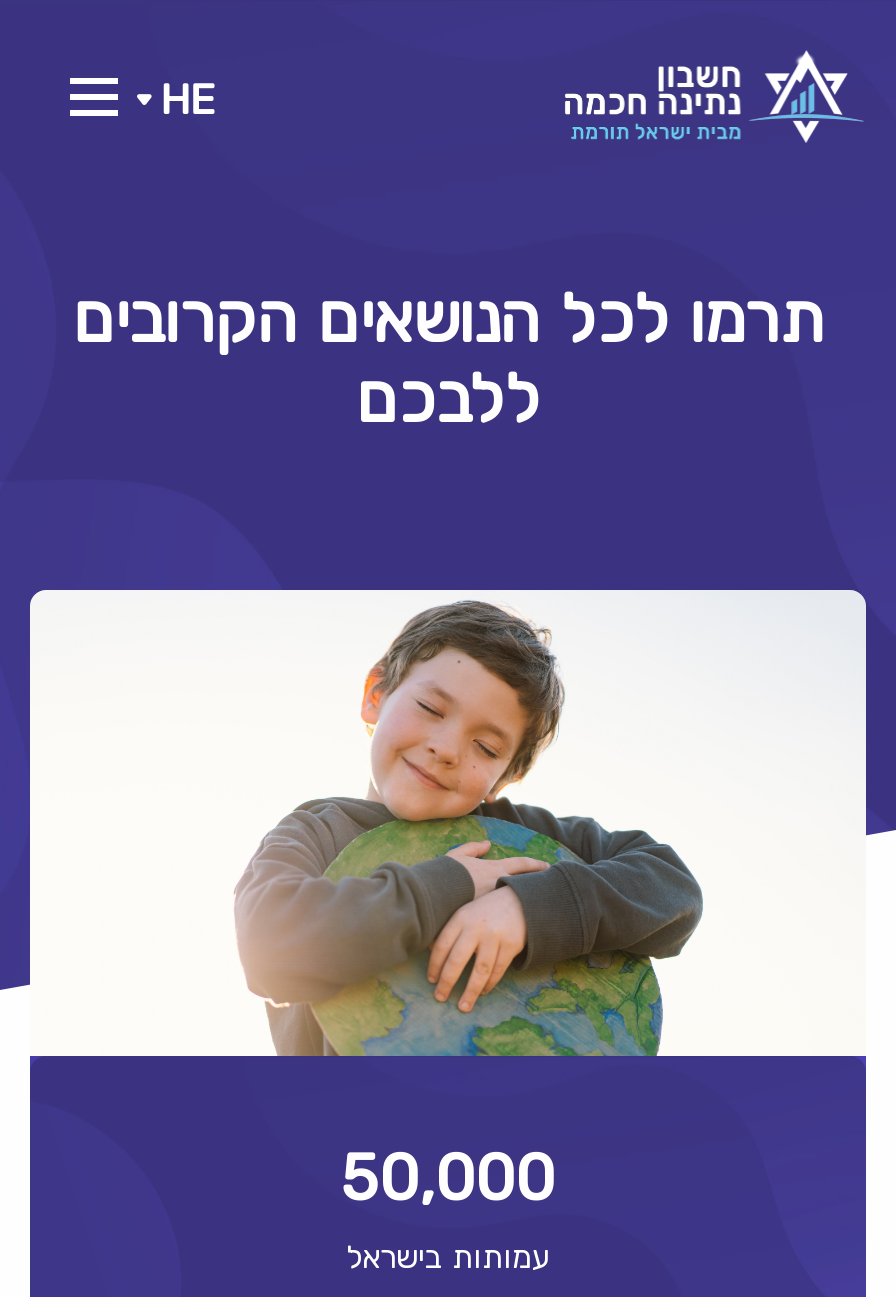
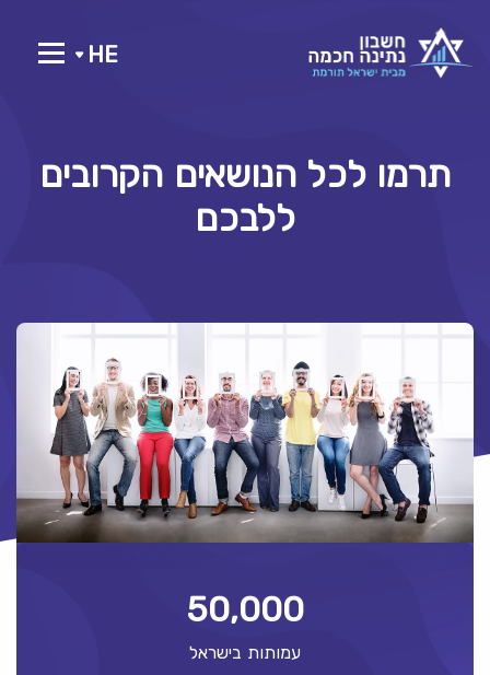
- [image]
+ [image]
